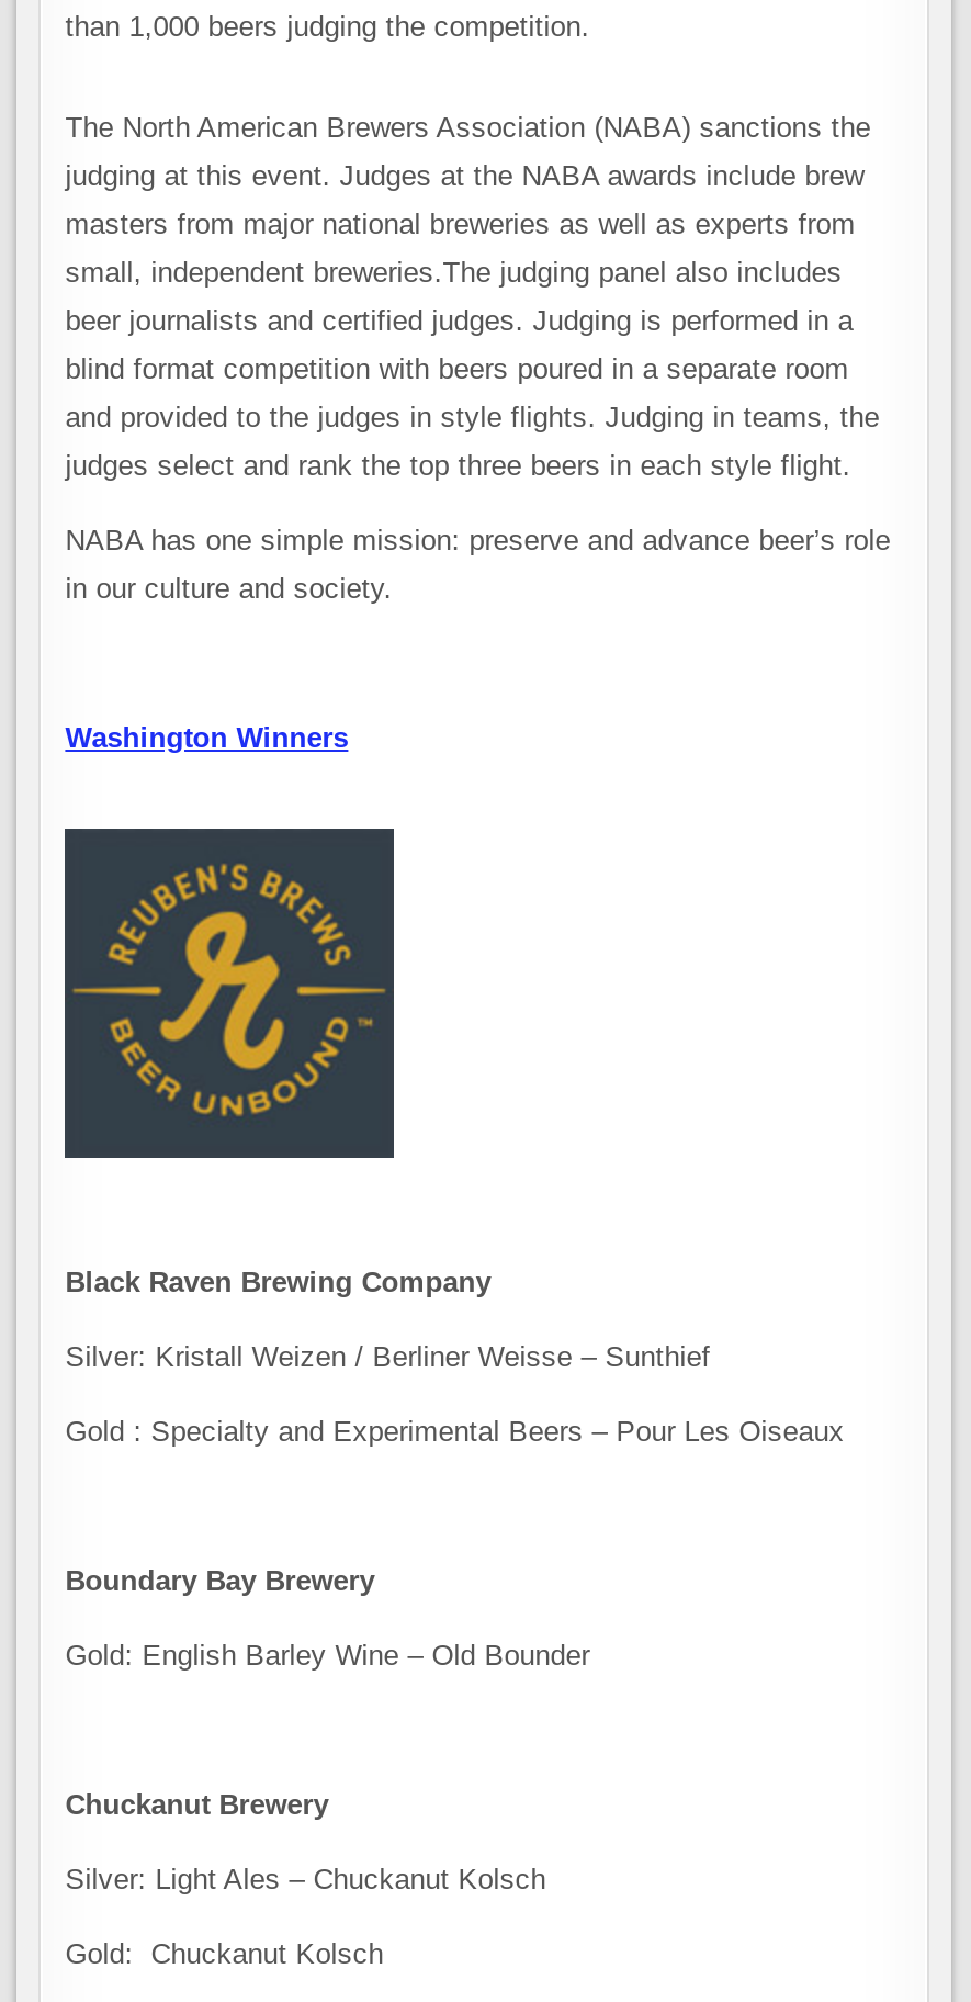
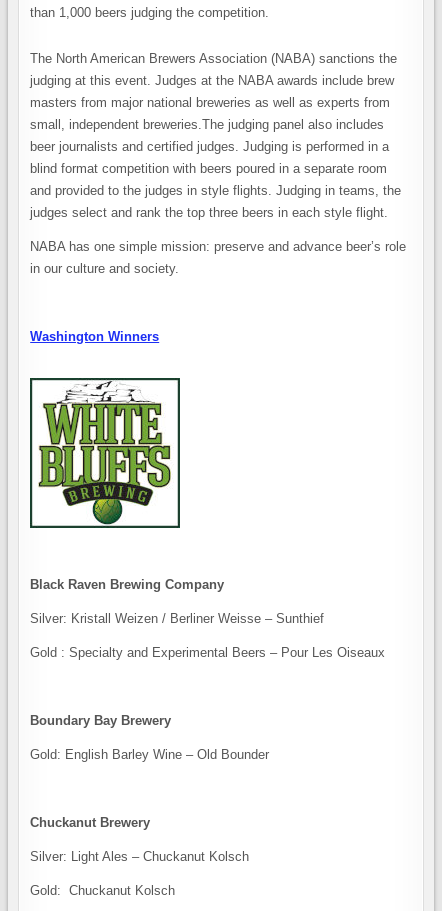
- [image]
+ [image]
